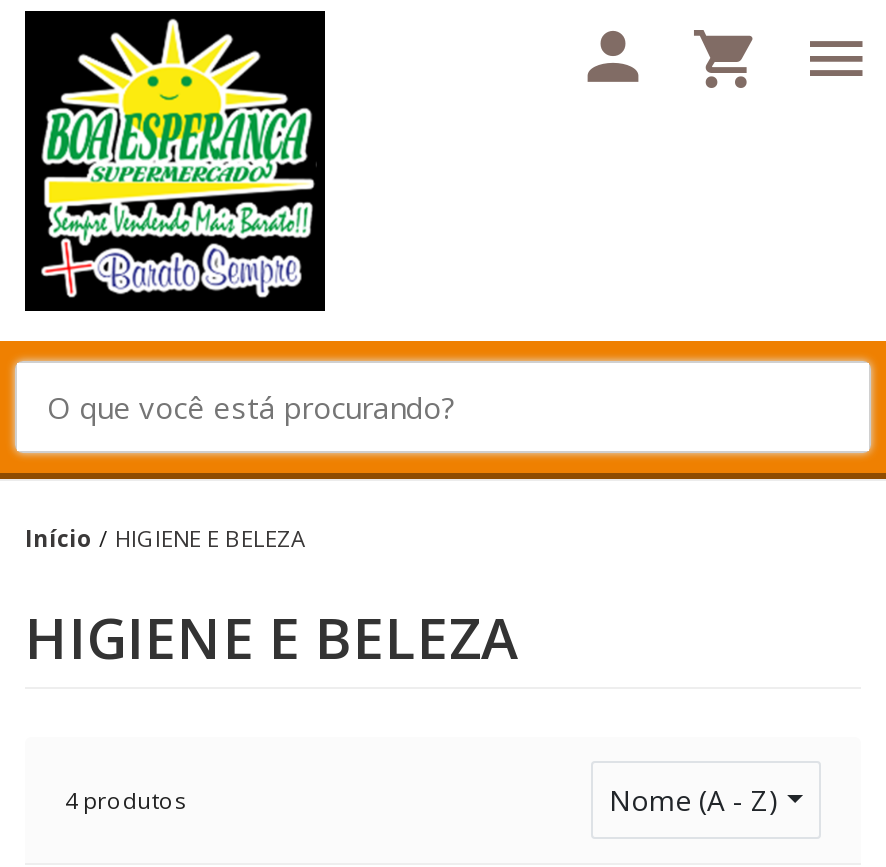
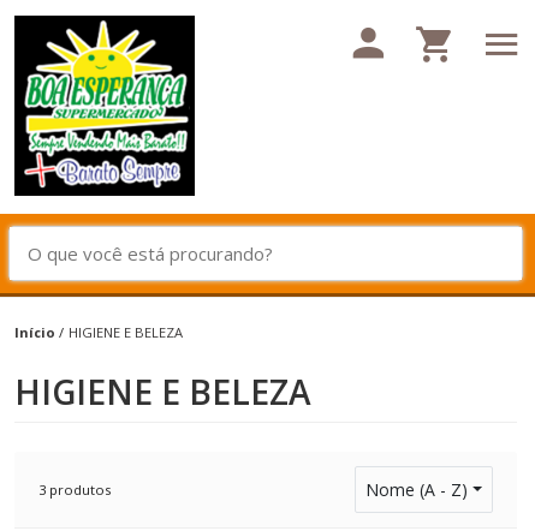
- 4 produtos
+ 3 produtos
